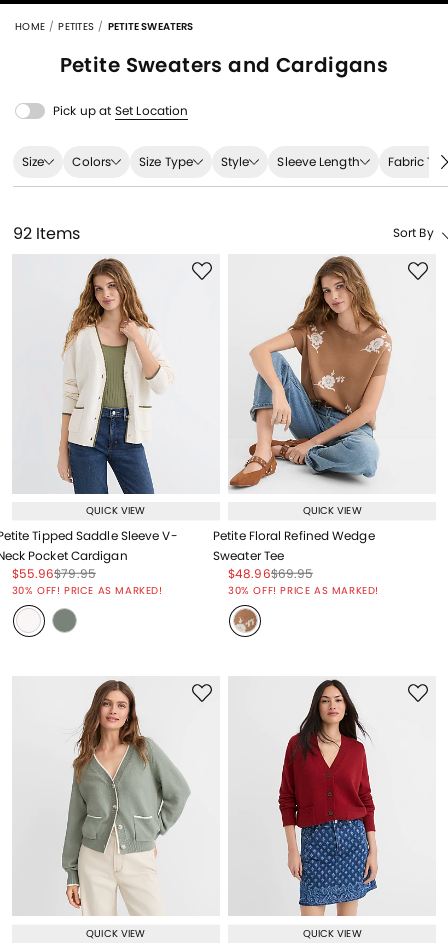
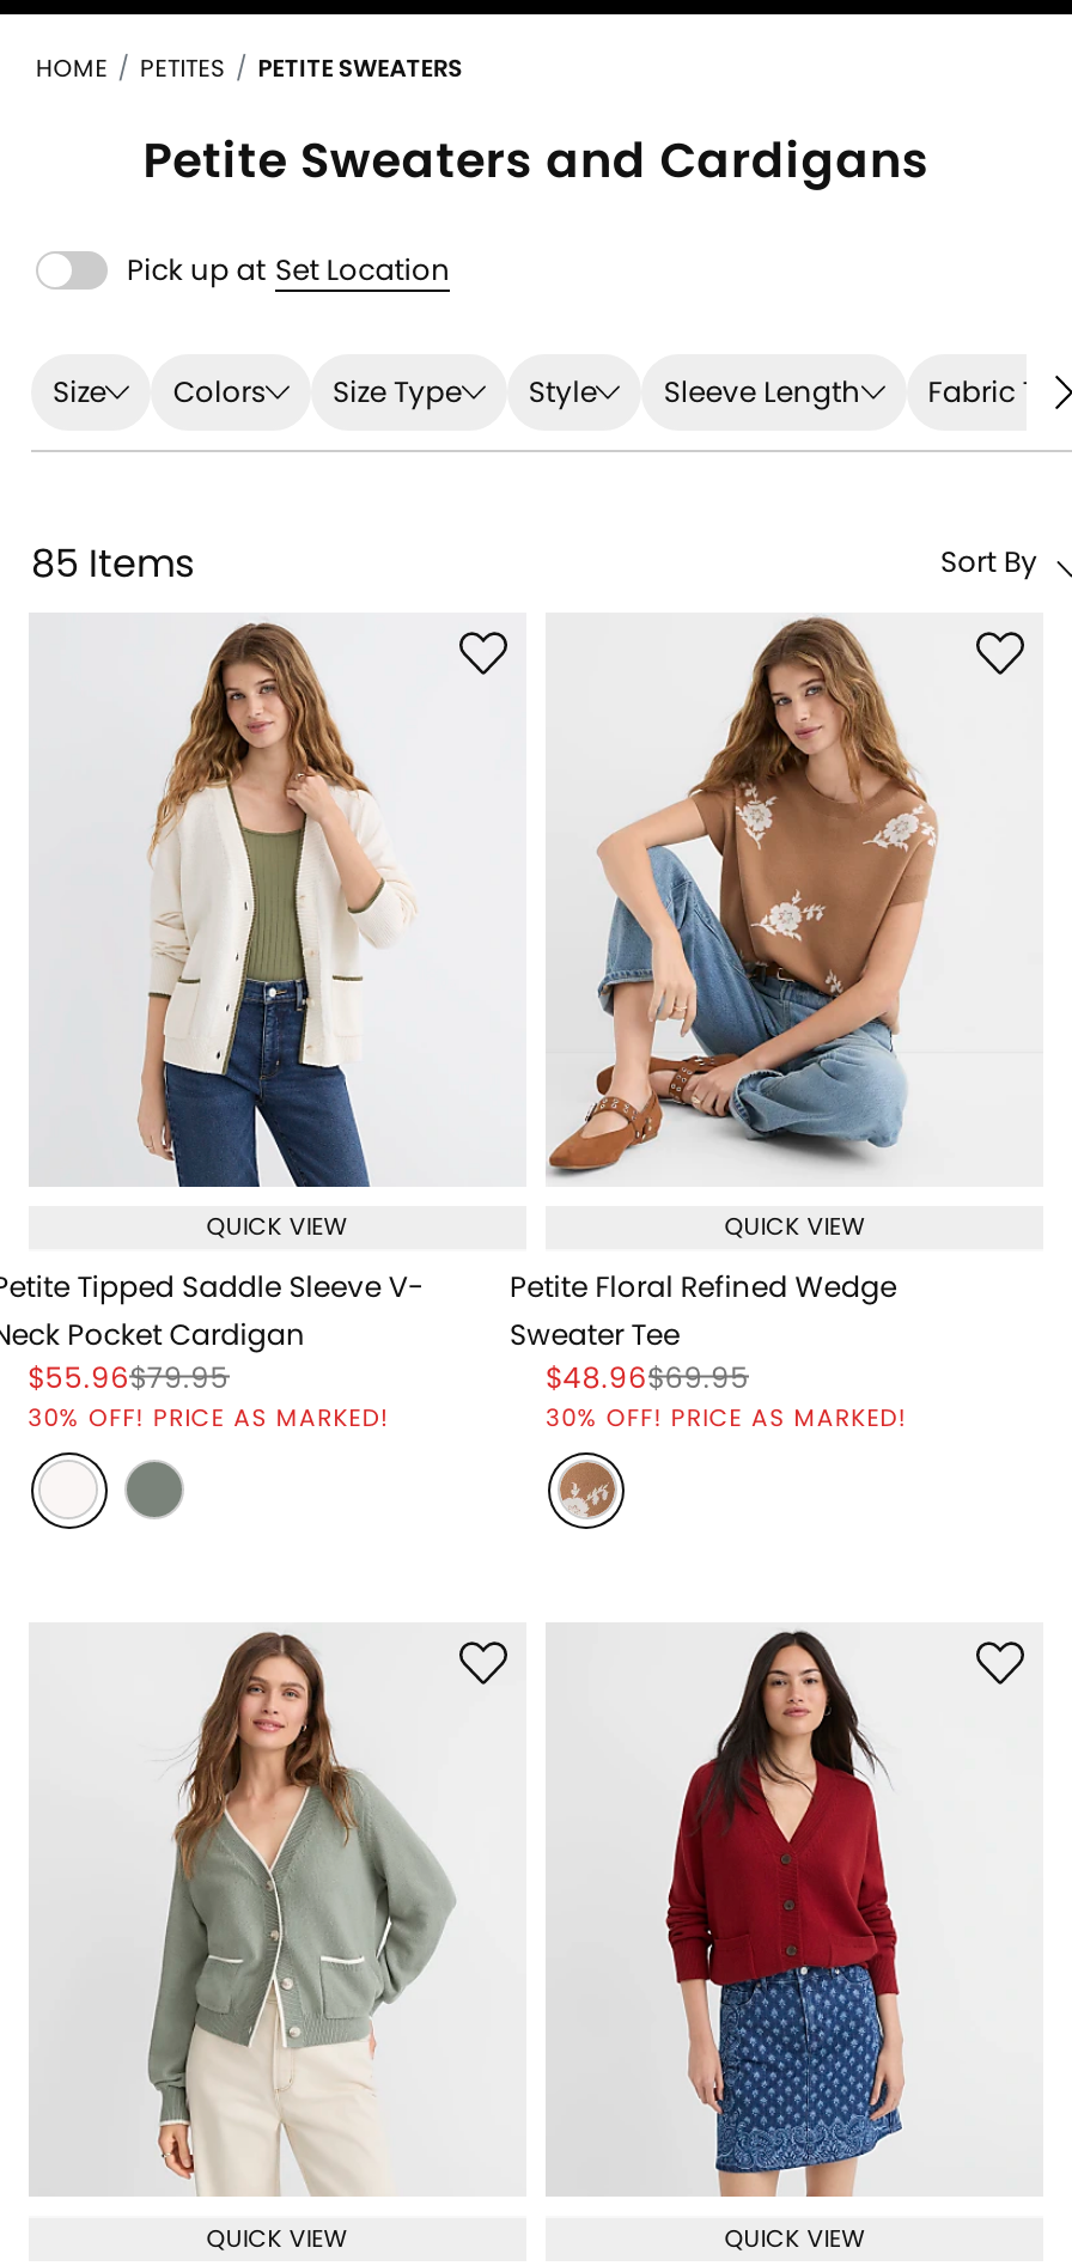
- 92 Items
+ 85 Items
